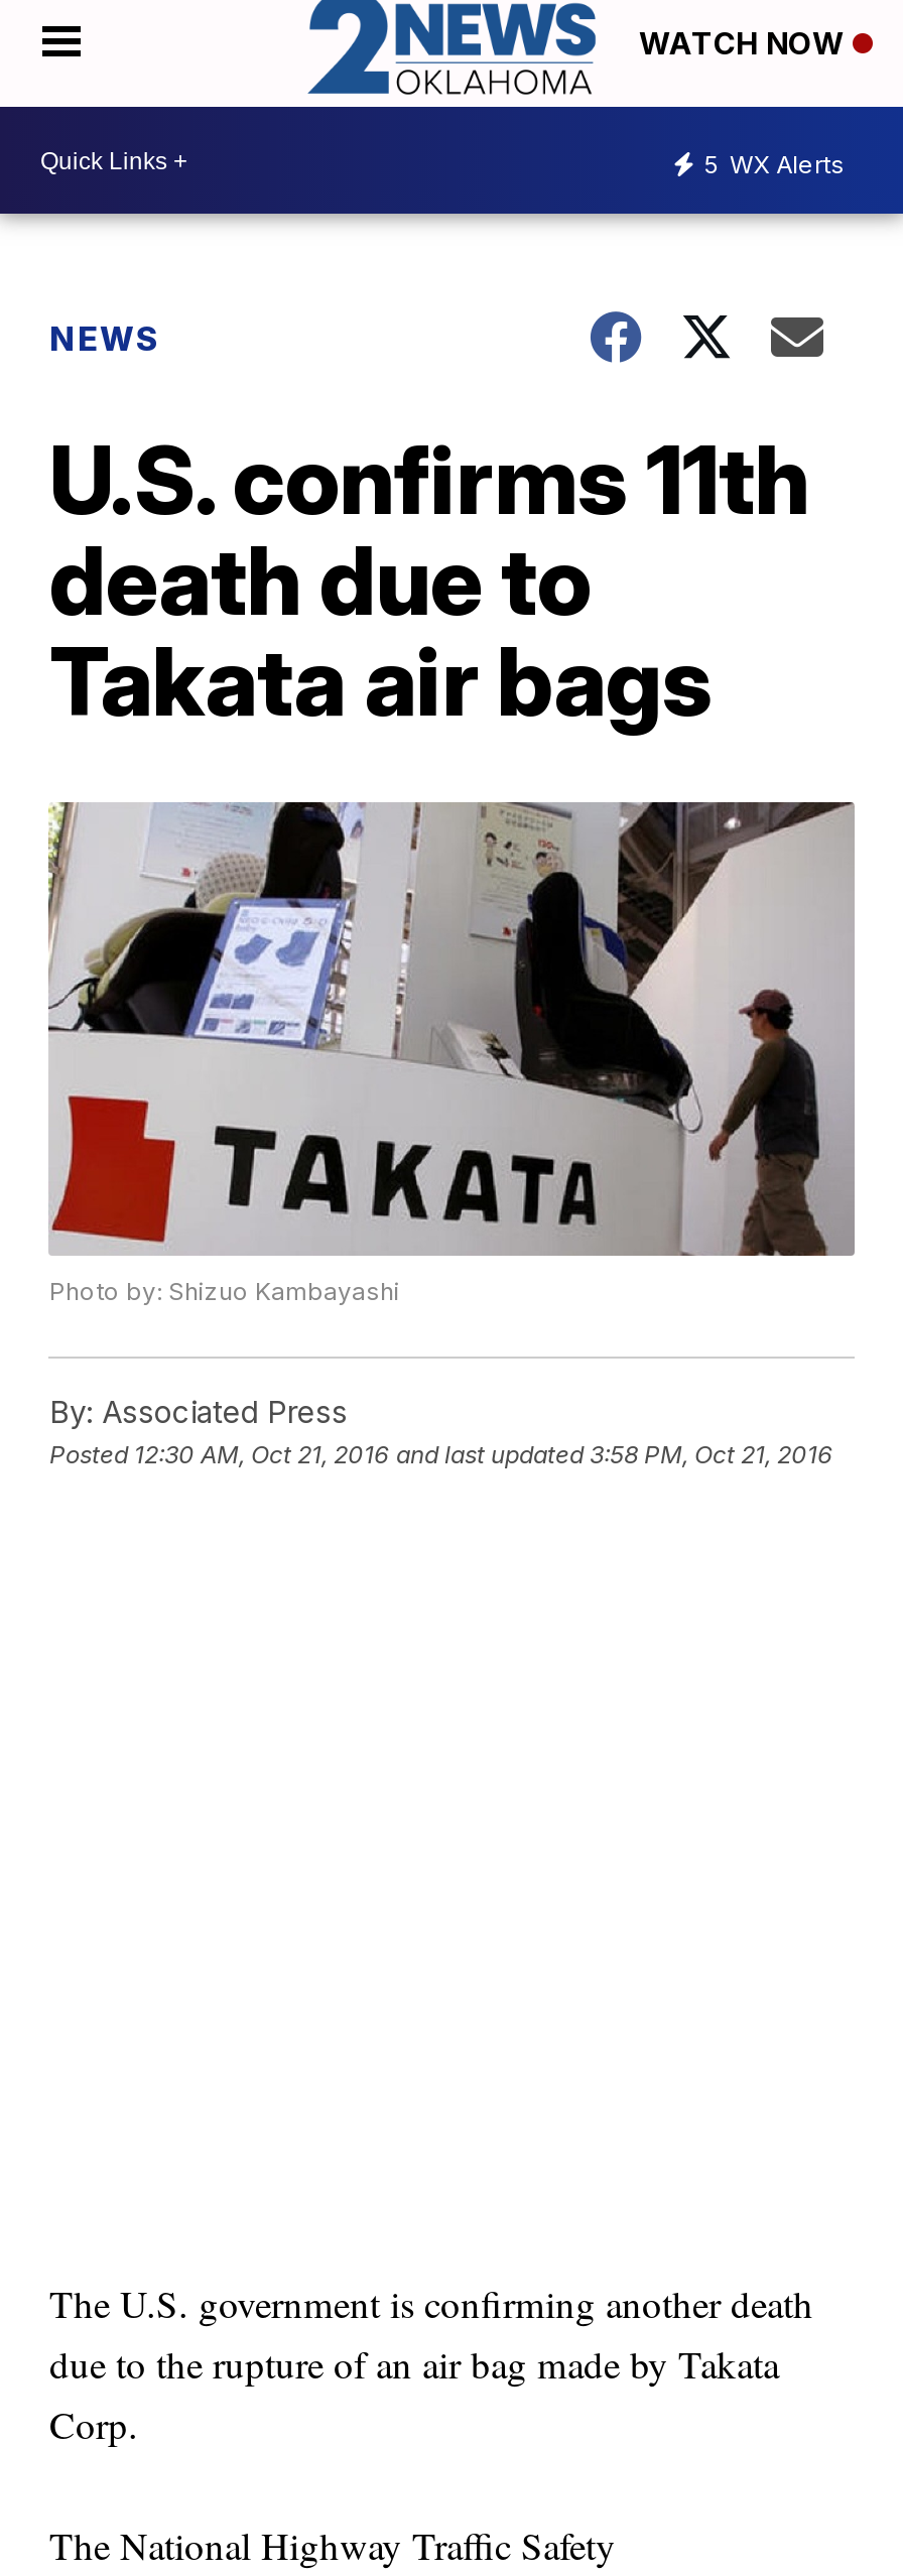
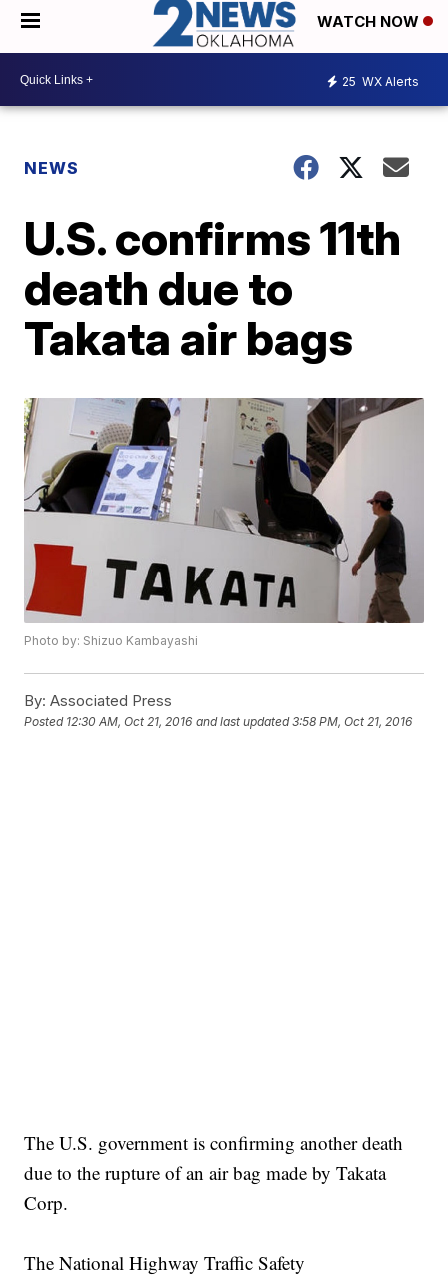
- 5 WX Alerts
+ 25 WX Alerts
